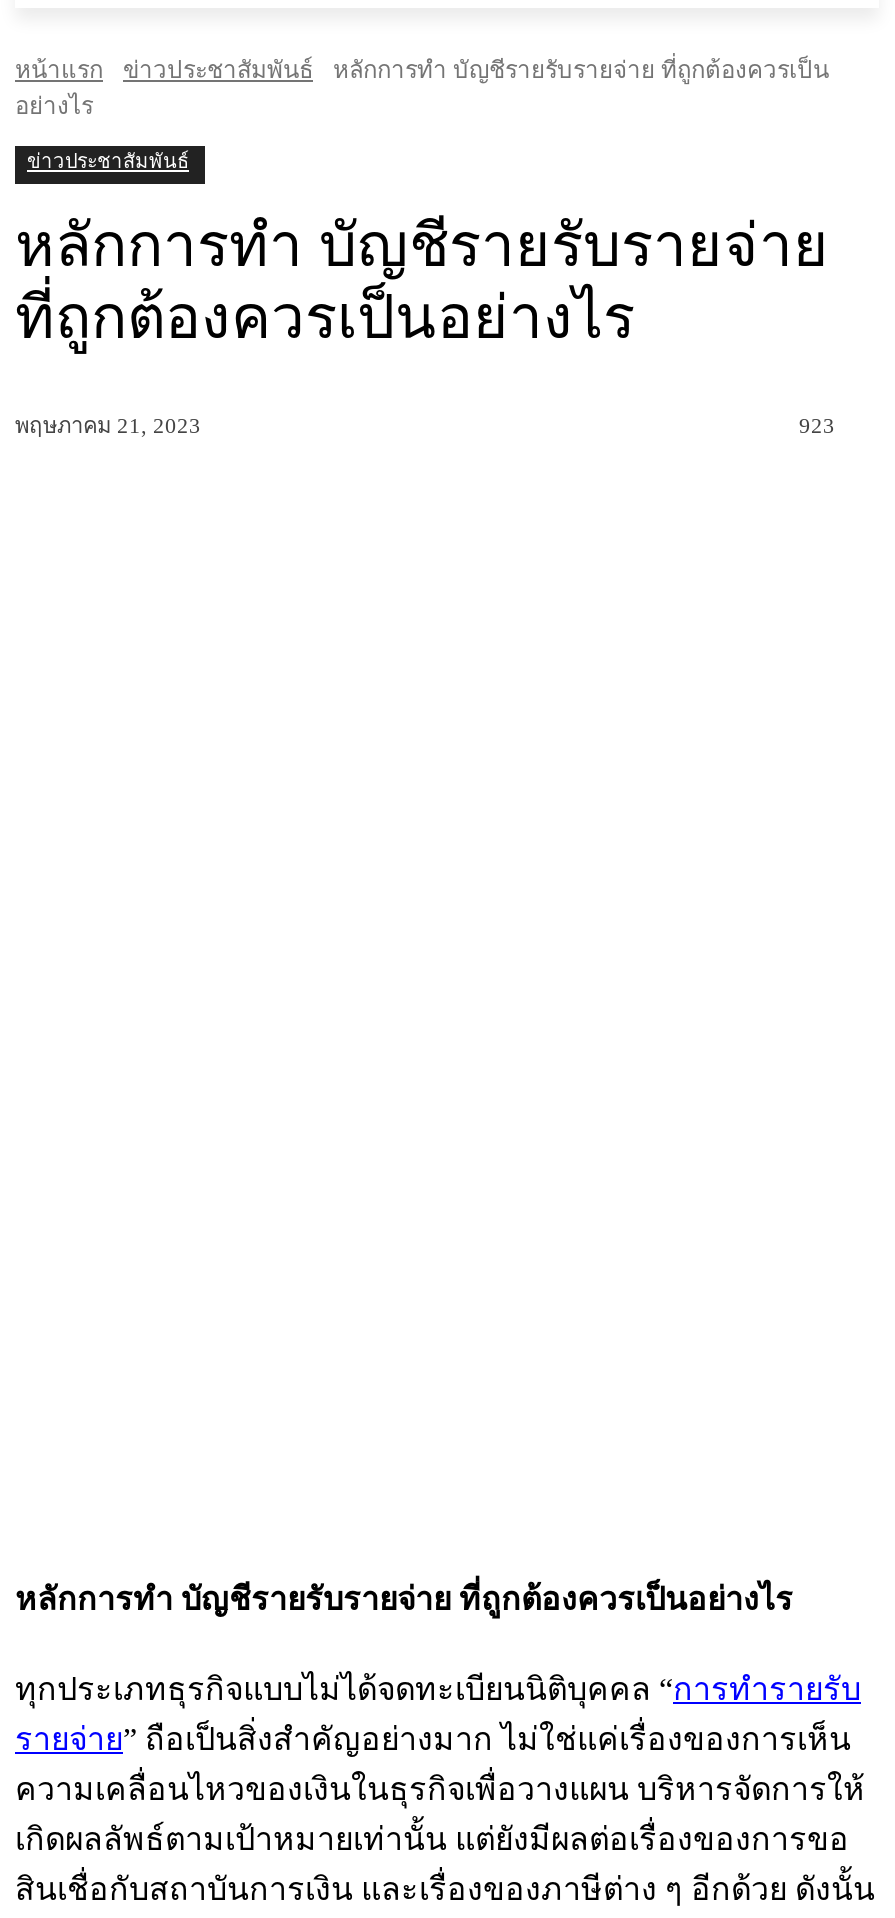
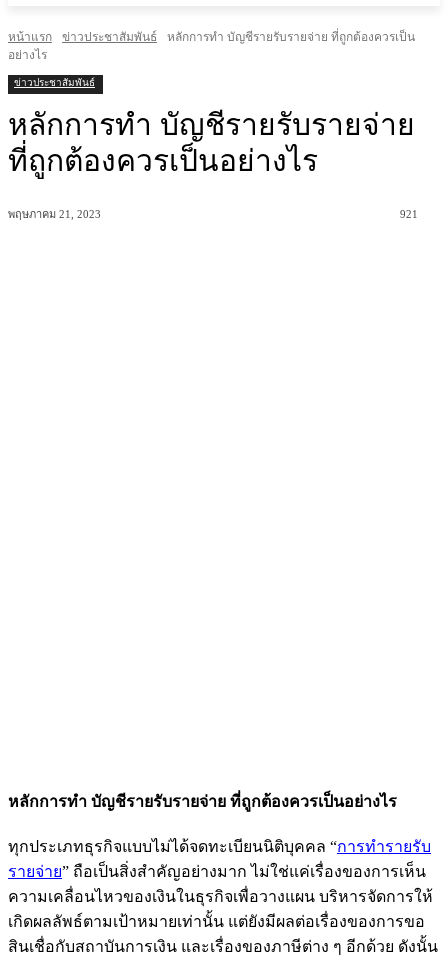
- 923
+ 921
